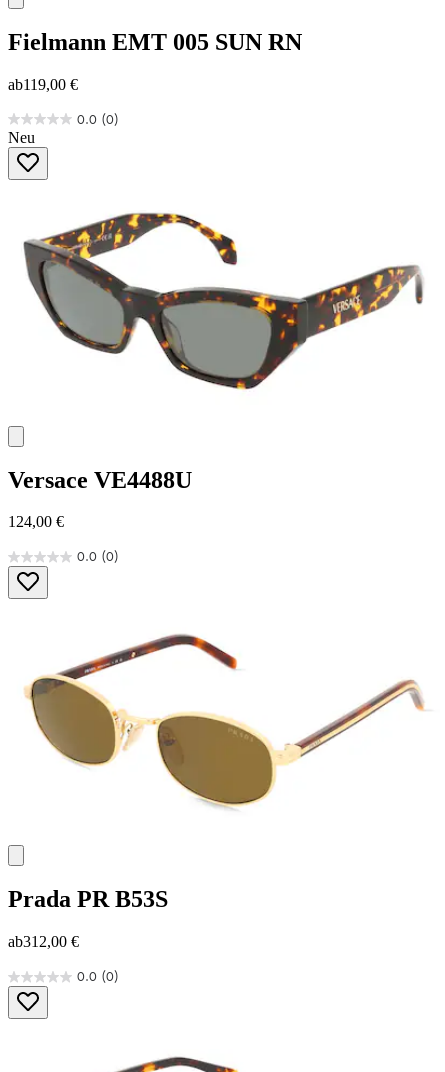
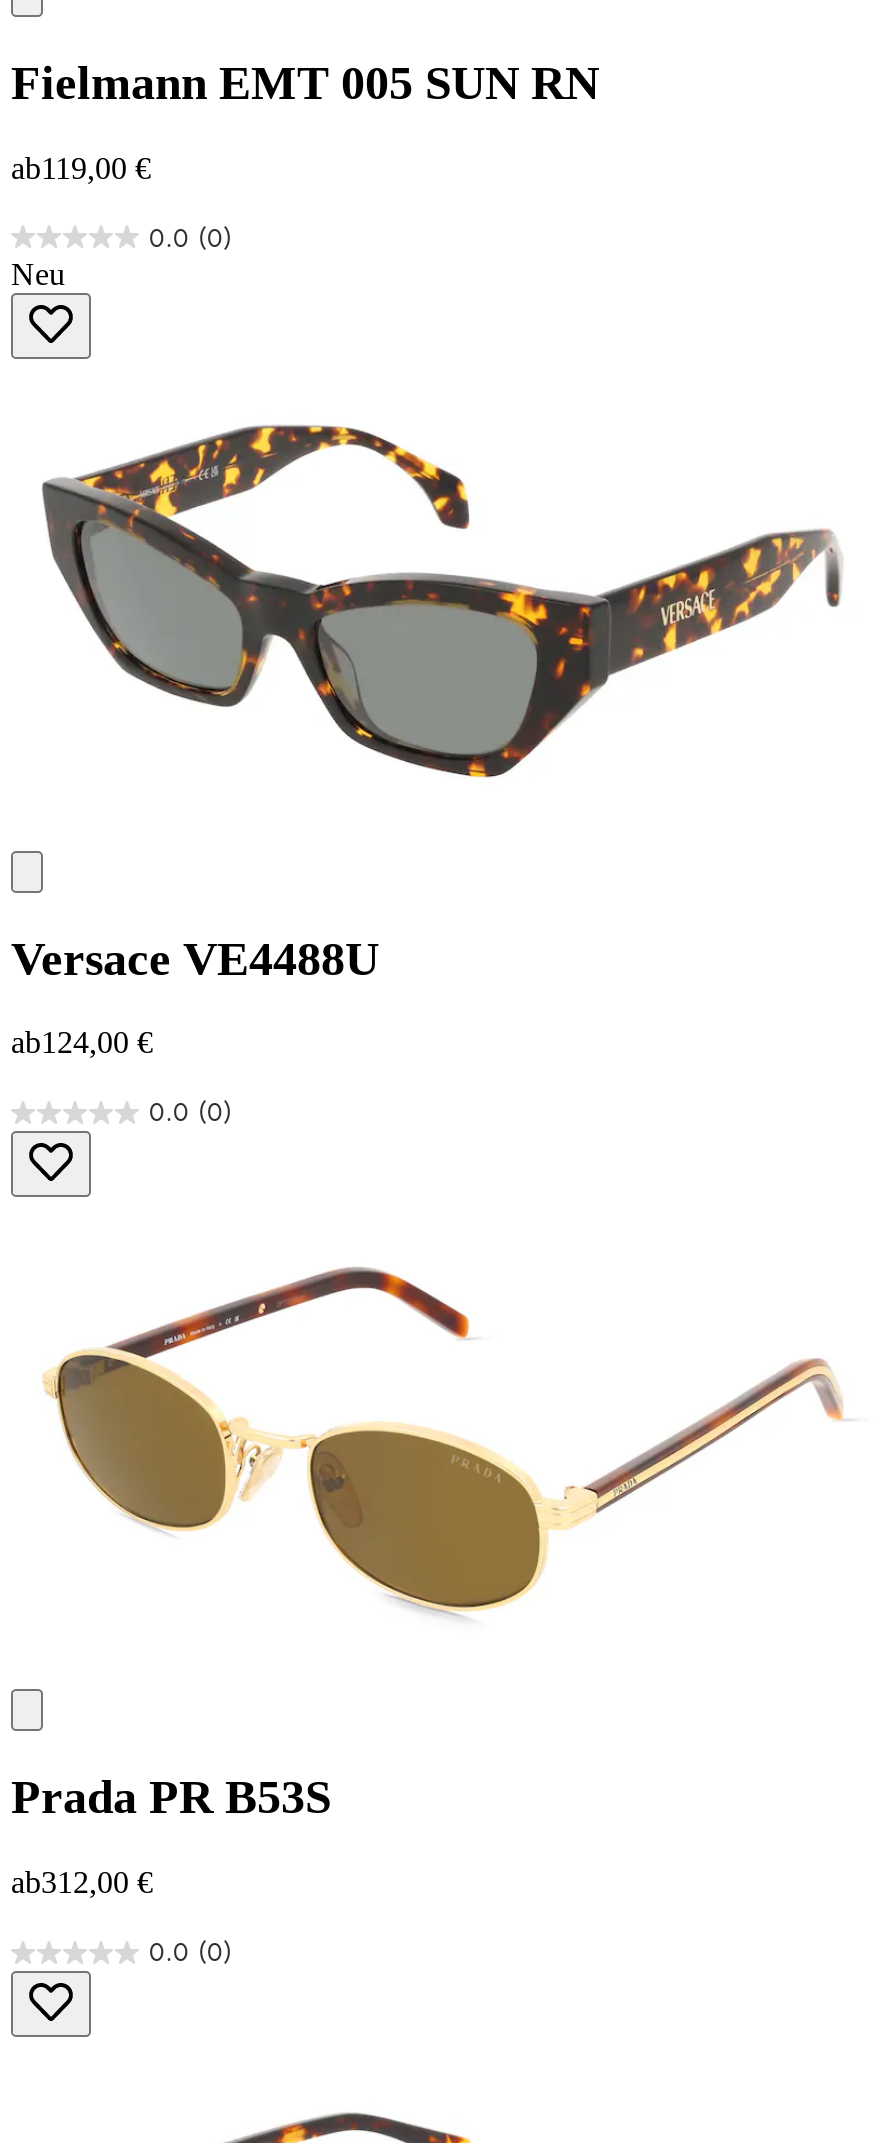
- 124,00 €
+ ab124,00 €
